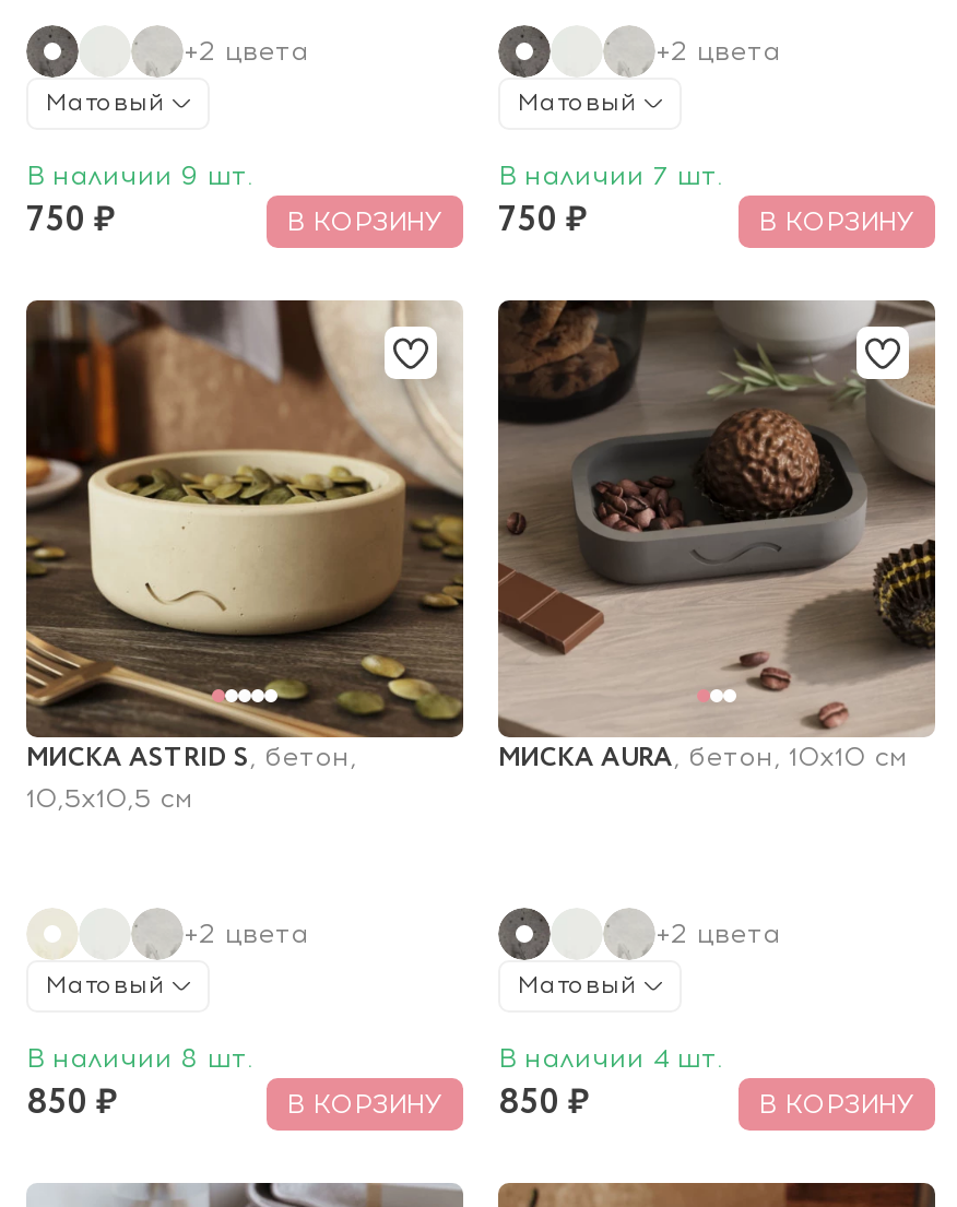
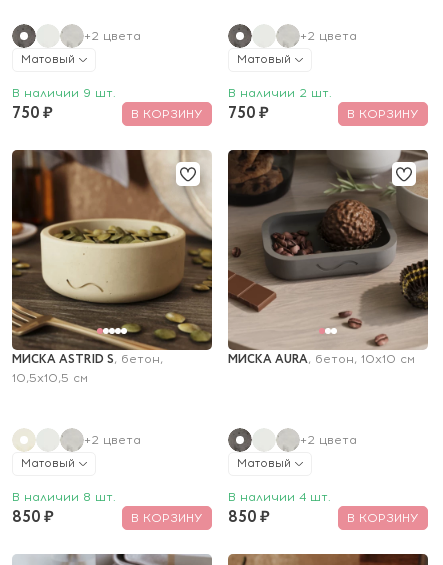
- В наличии 7 шт.
+ В наличии 2 шт.
